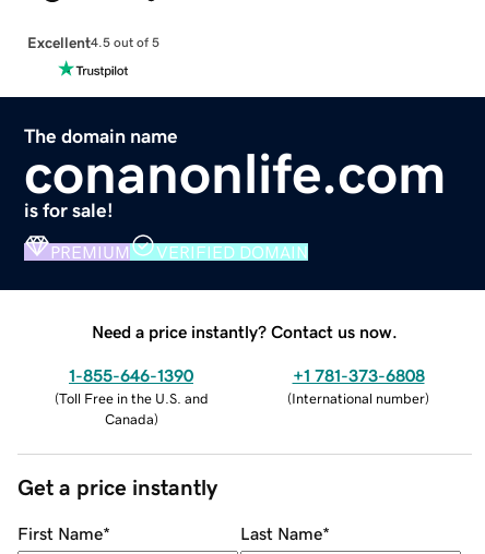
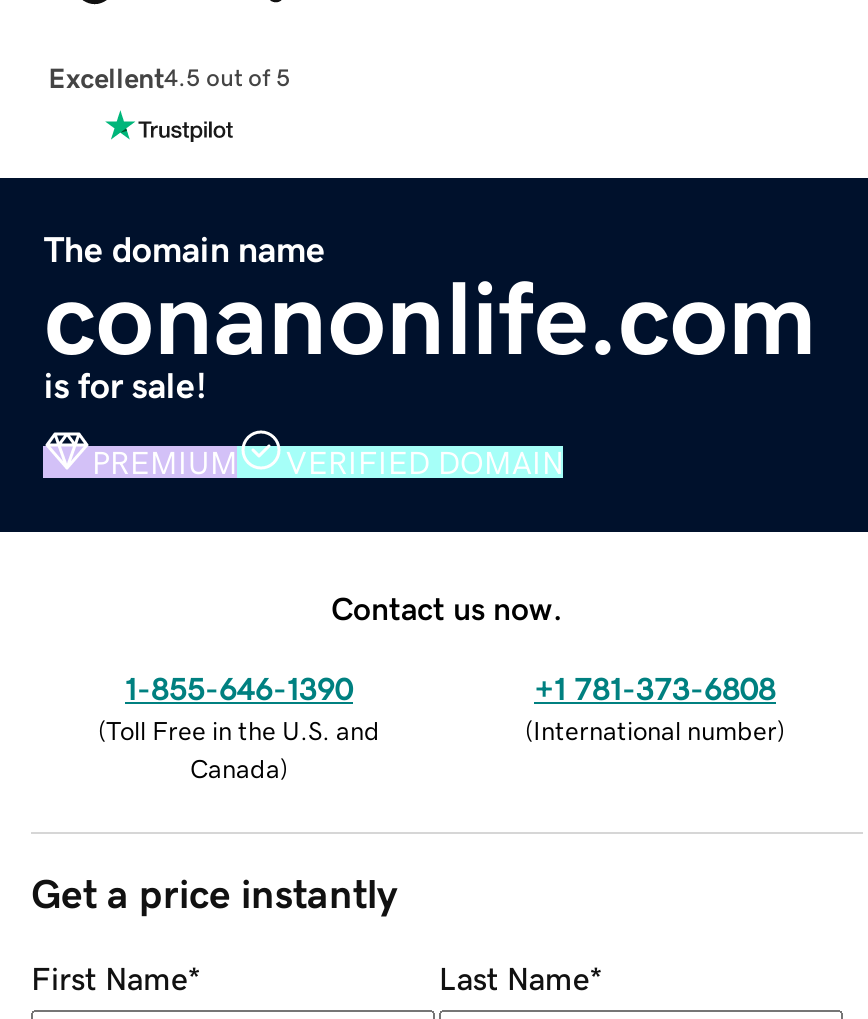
- Need a price instantly? Contact us now.
+ Contact us now.
